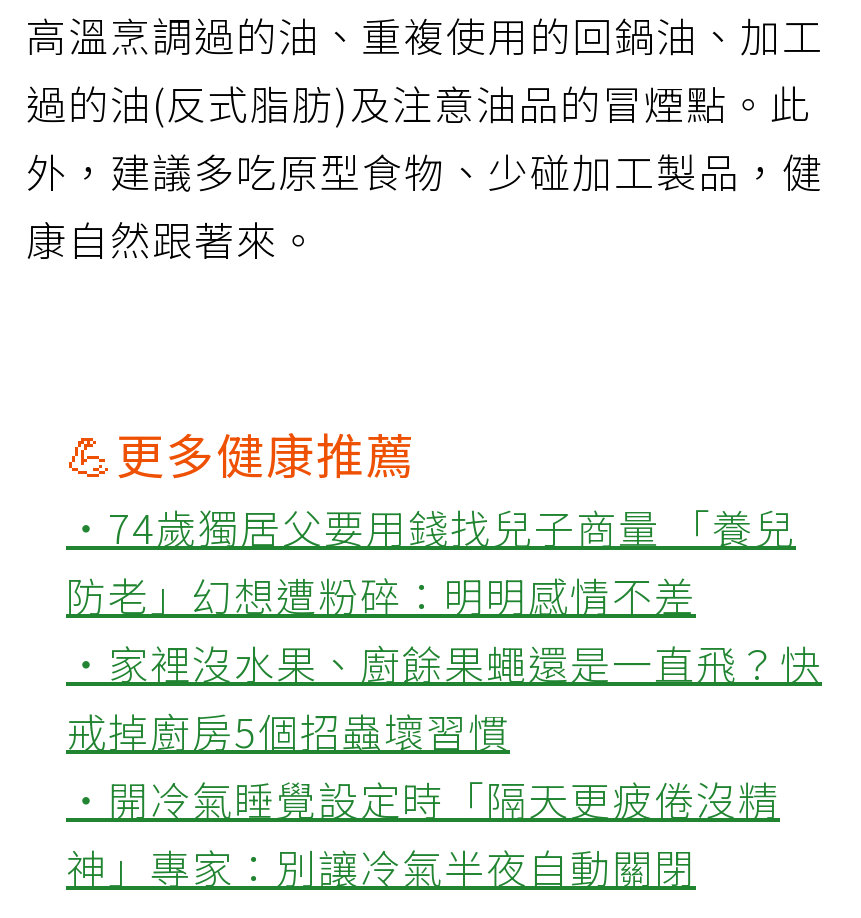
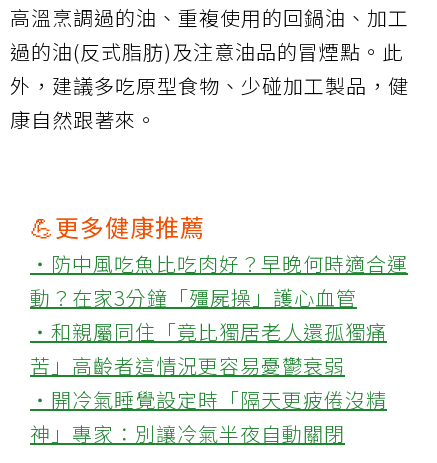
- ‧74歲獨居父要用錢找兒子商量 「養兒
- 防老」幻想遭粉碎：明明感情不差
- ‧家裡沒水果、廚餘果蠅還是一直飛？快
- 戒掉廚房5個招蟲壞習慣
+ ‧防中風吃魚比吃肉好？早晚何時適合運
+ 動？在家3分鐘「殭屍操」護心血管
+ ‧和親屬同住「竟比獨居老人還孤獨痛
+ 苦」高齡者這情況更容易憂鬱衰弱
